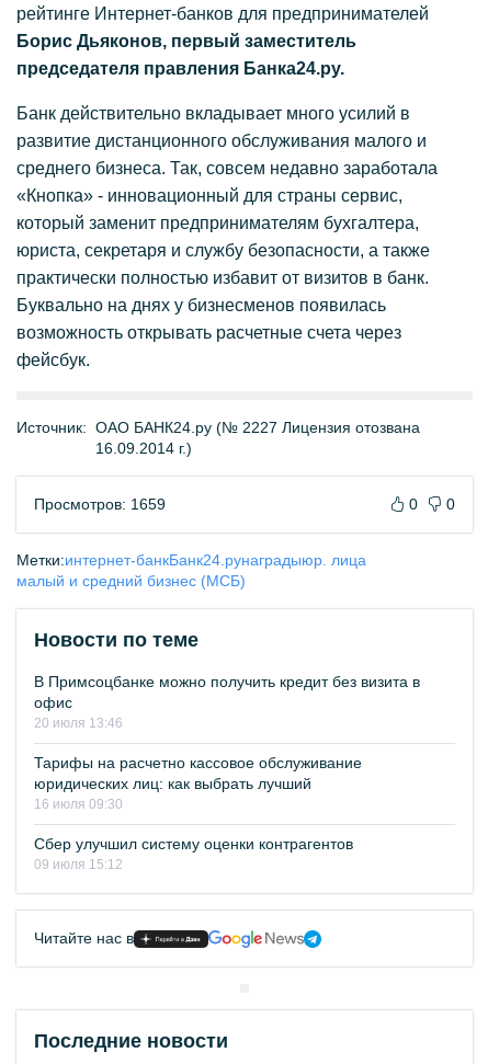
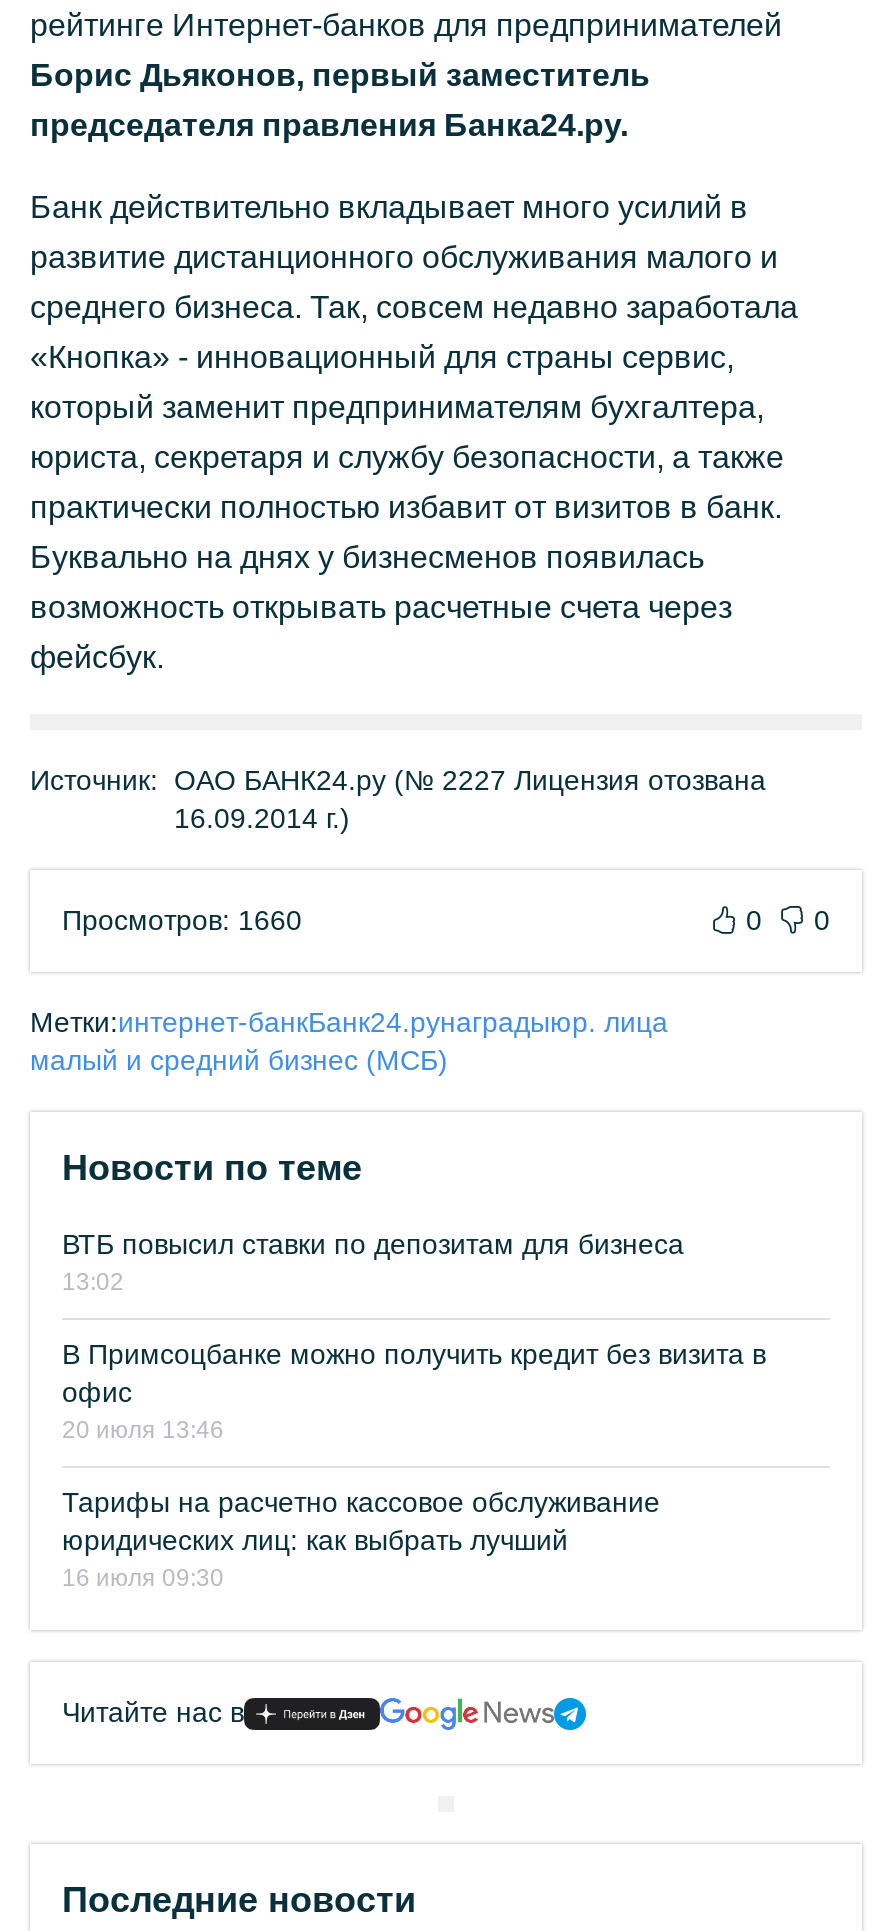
- Просмотров: 1659
+ Просмотров: 1660

+ ВТБ повысил ставки по депозитам для бизнеса
+ 13:02

moved down: В Примсоцбанке можно получить кредит без визита в | офис | 20 июля 13:46 | Тарифы на расчетно кассовое обслуживание | юридических лиц: как выбрать лучший | 16 июля 09:30

- Сбер улучшил систему оценки контрагентов
- 09 июля 15:12
